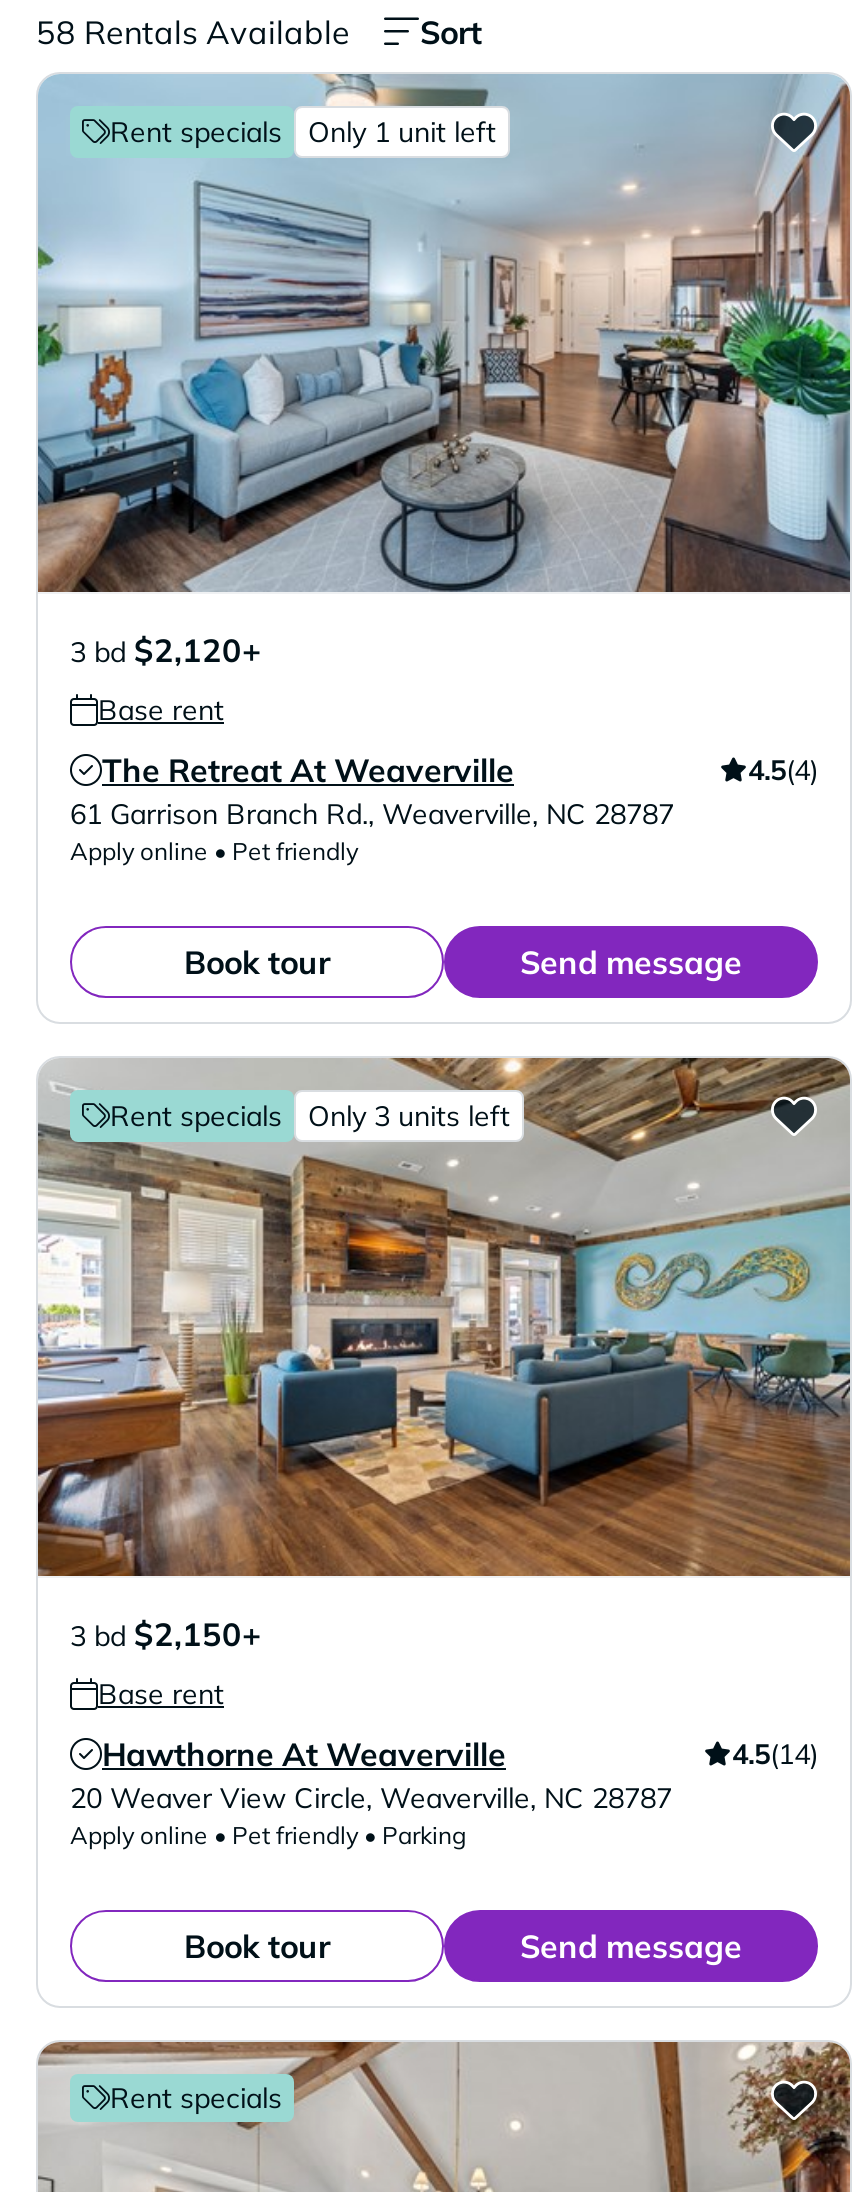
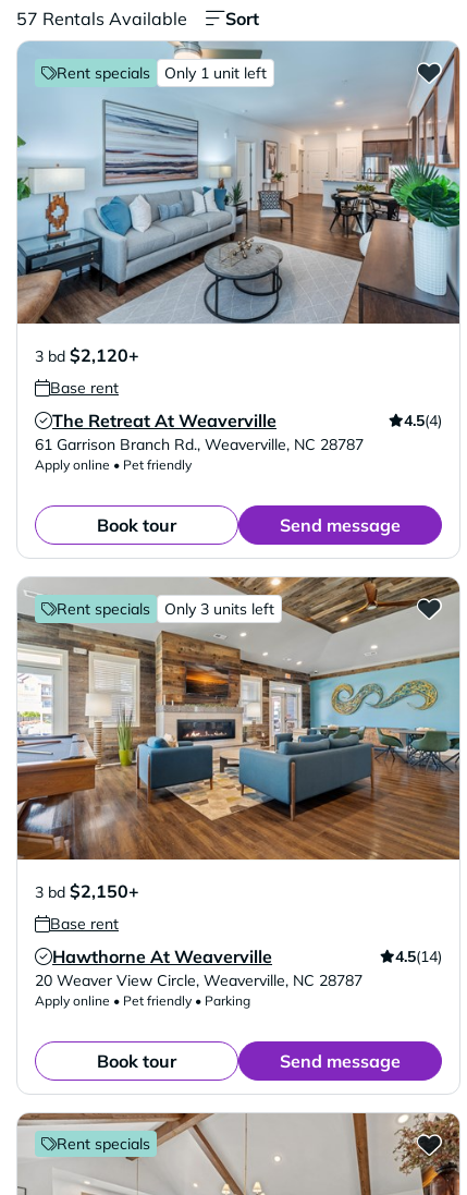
- 58 Rentals Available
+ 57 Rentals Available
